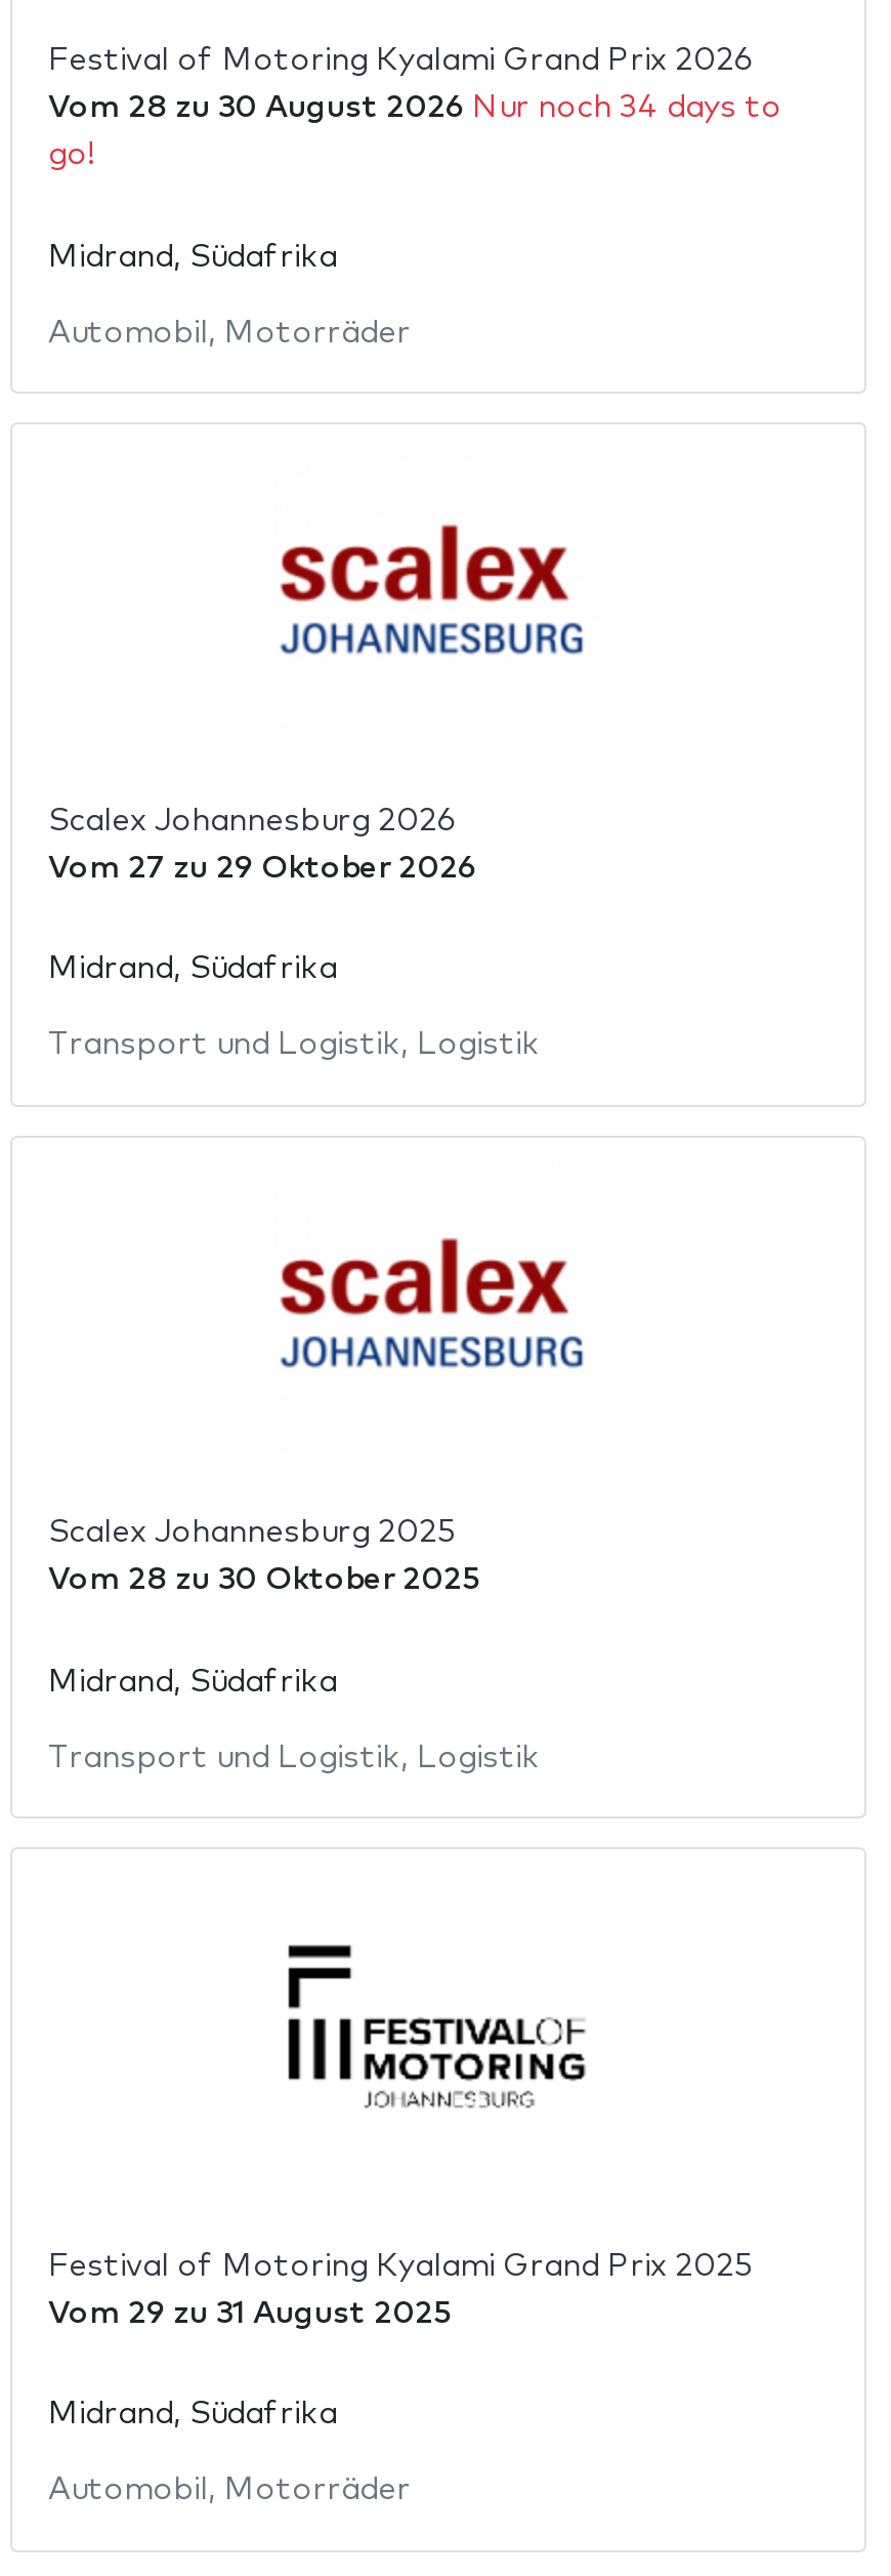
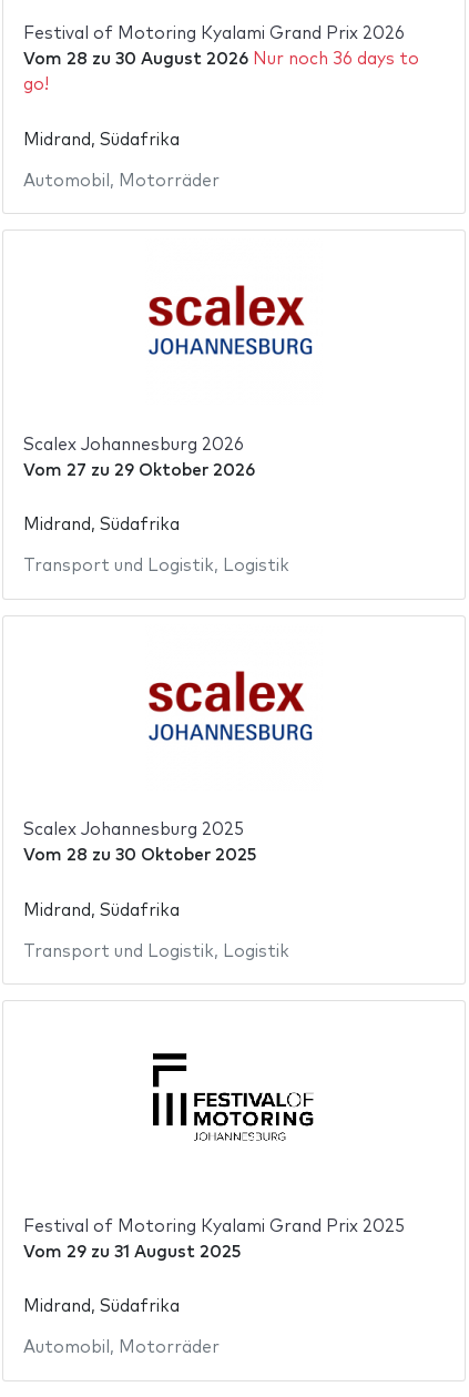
- Vom 28 zu 30 August 2026 Nur noch 34 days to
+ Vom 28 zu 30 August 2026 Nur noch 36 days to
